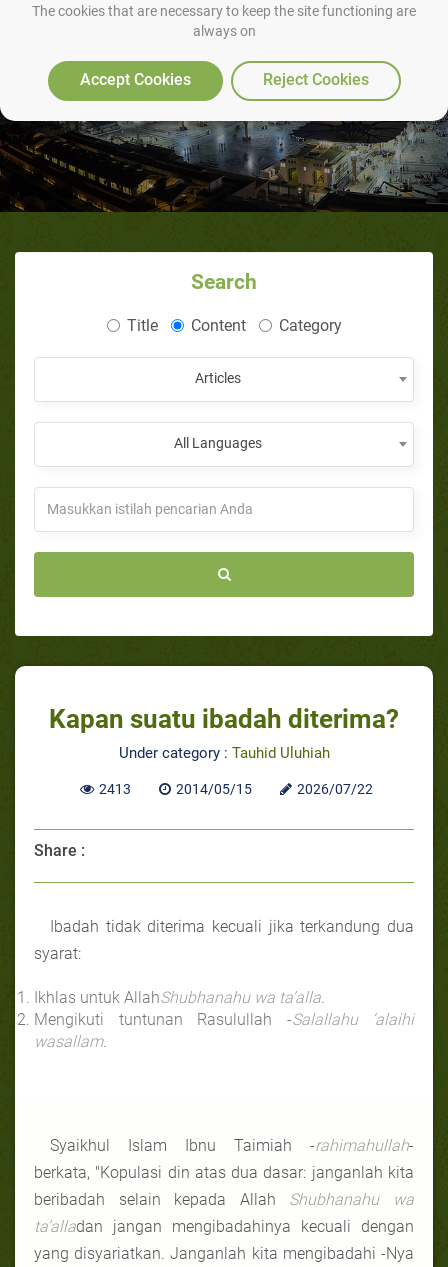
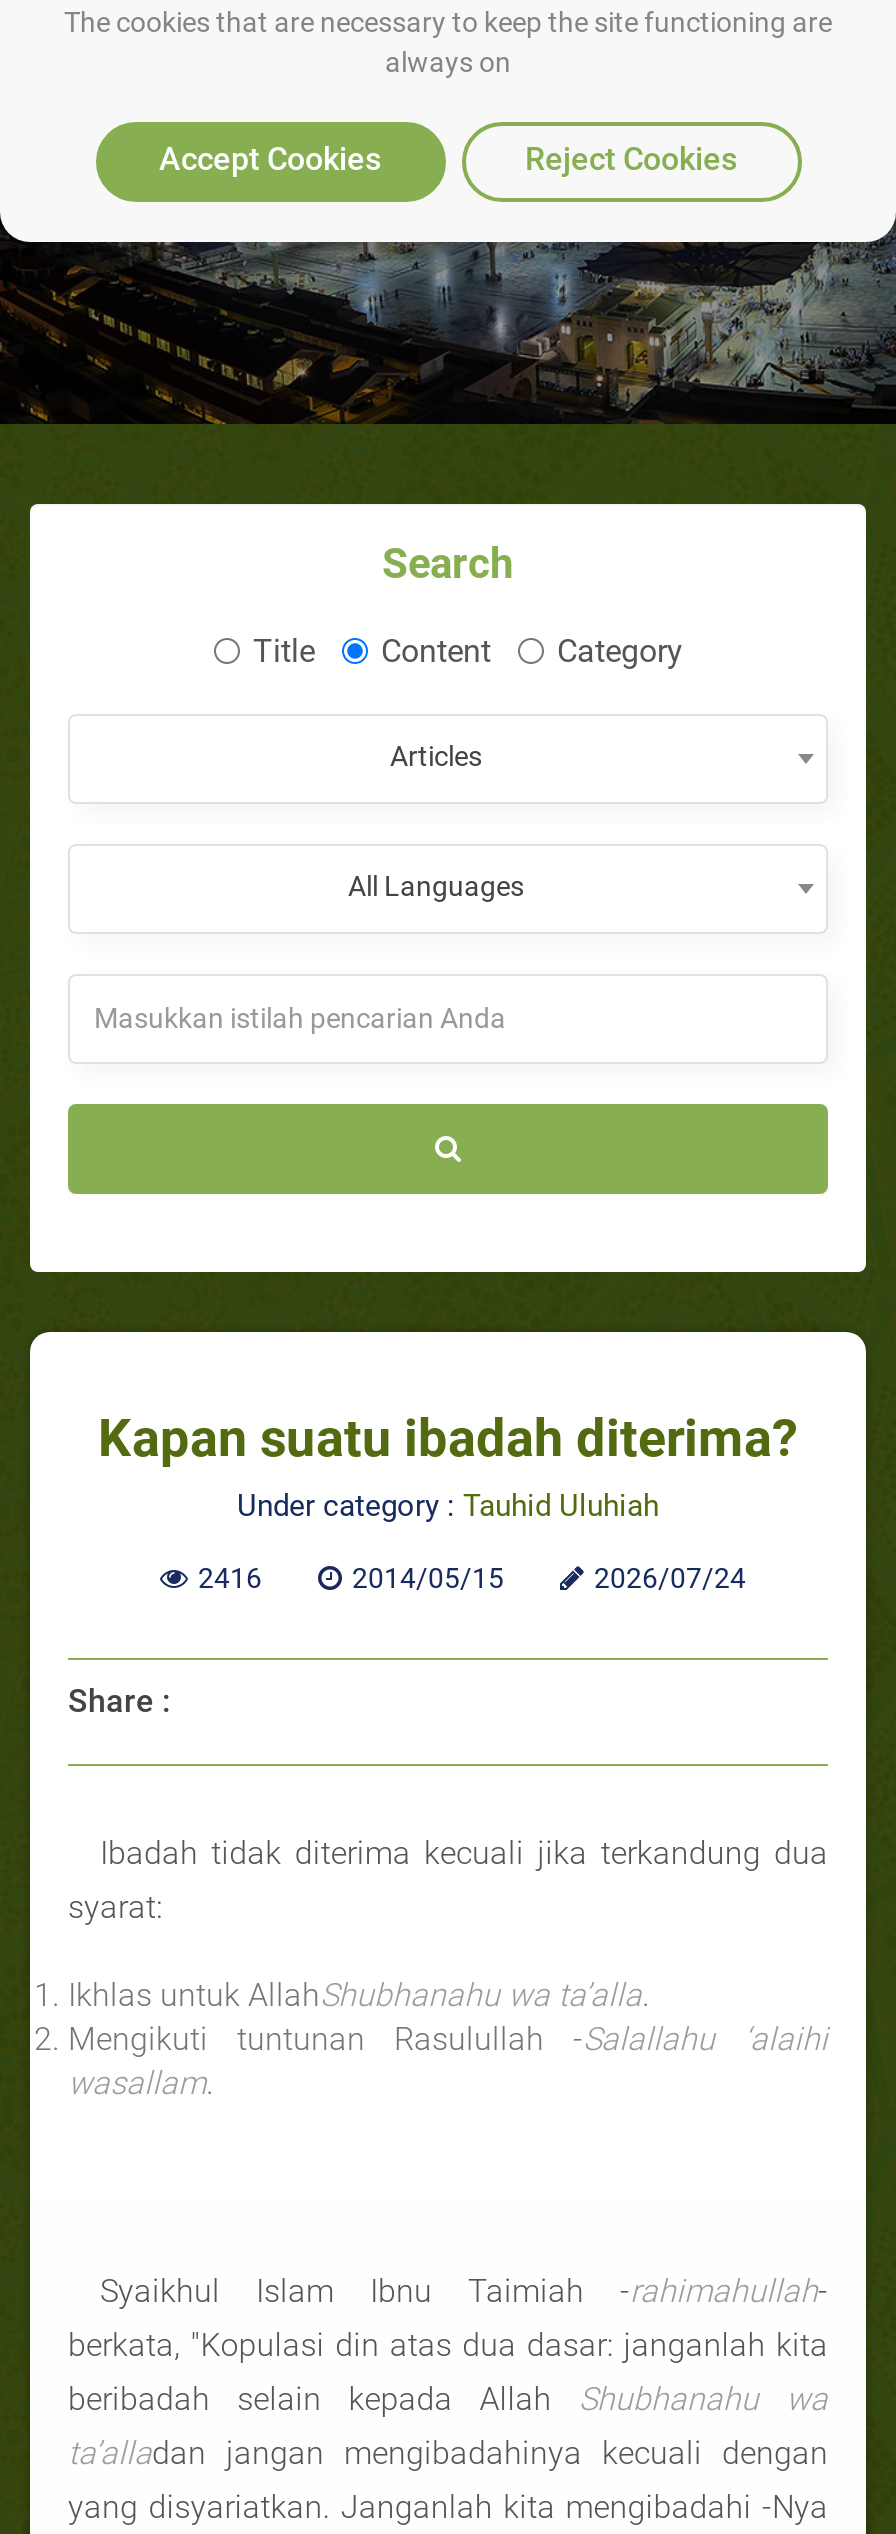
- 2413
+ 2416

- 2026/07/22
+ 2026/07/24
